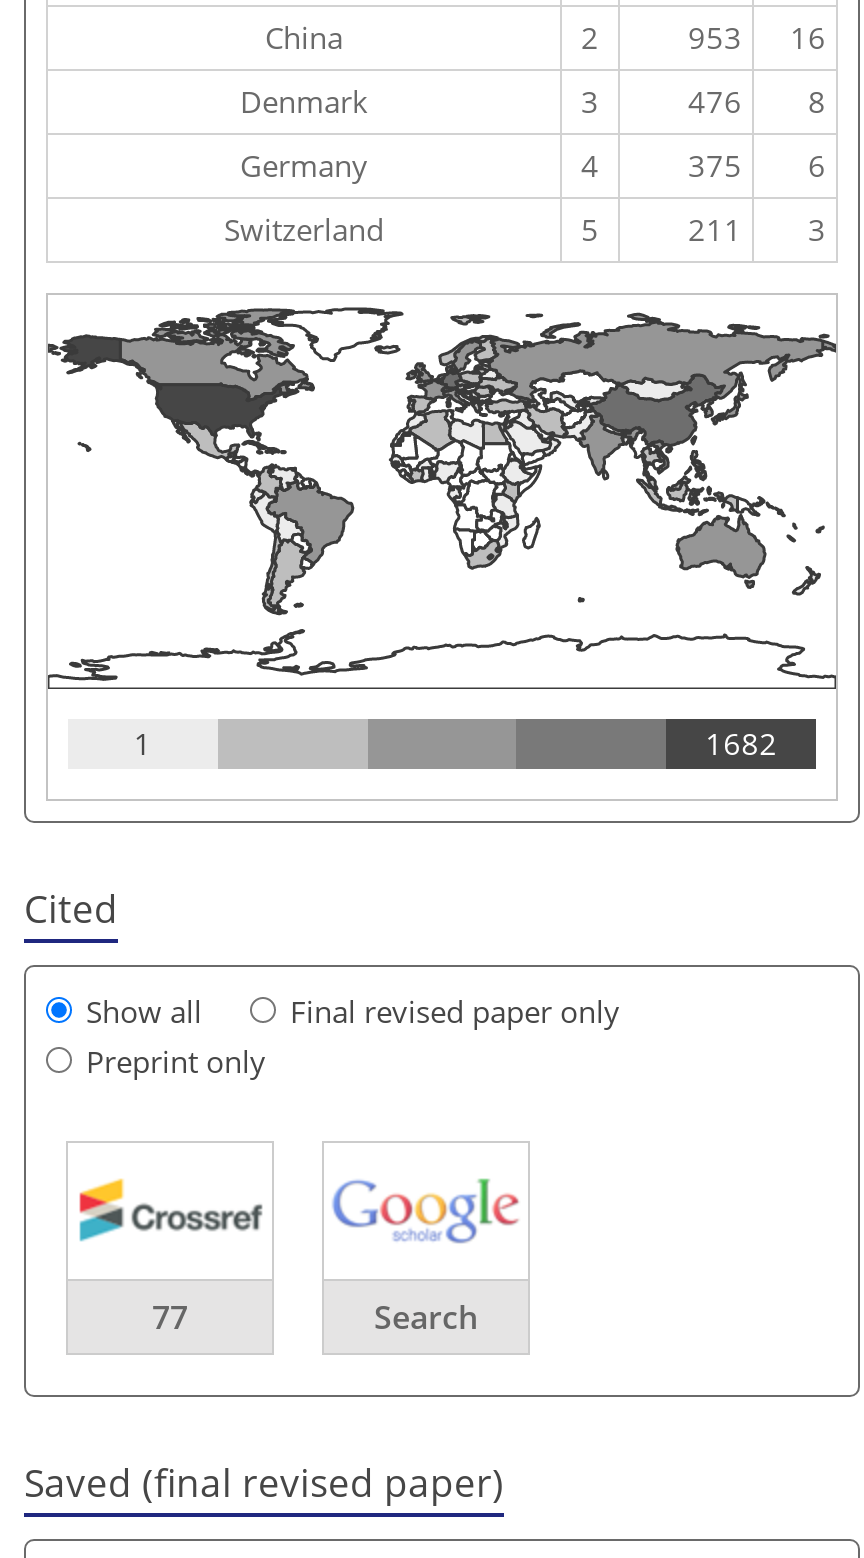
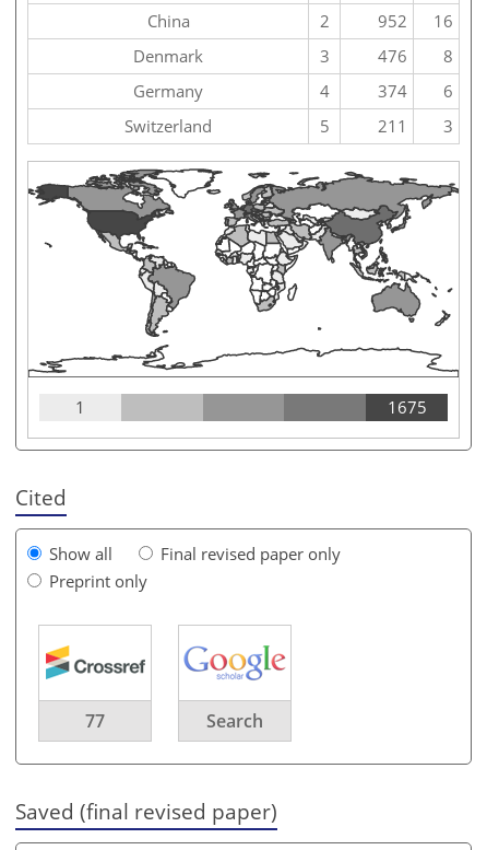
- 953 16
+ 952 16

- 375 6
+ 374 6

- 1682
+ 1675
